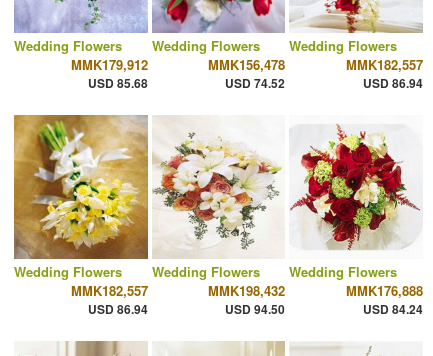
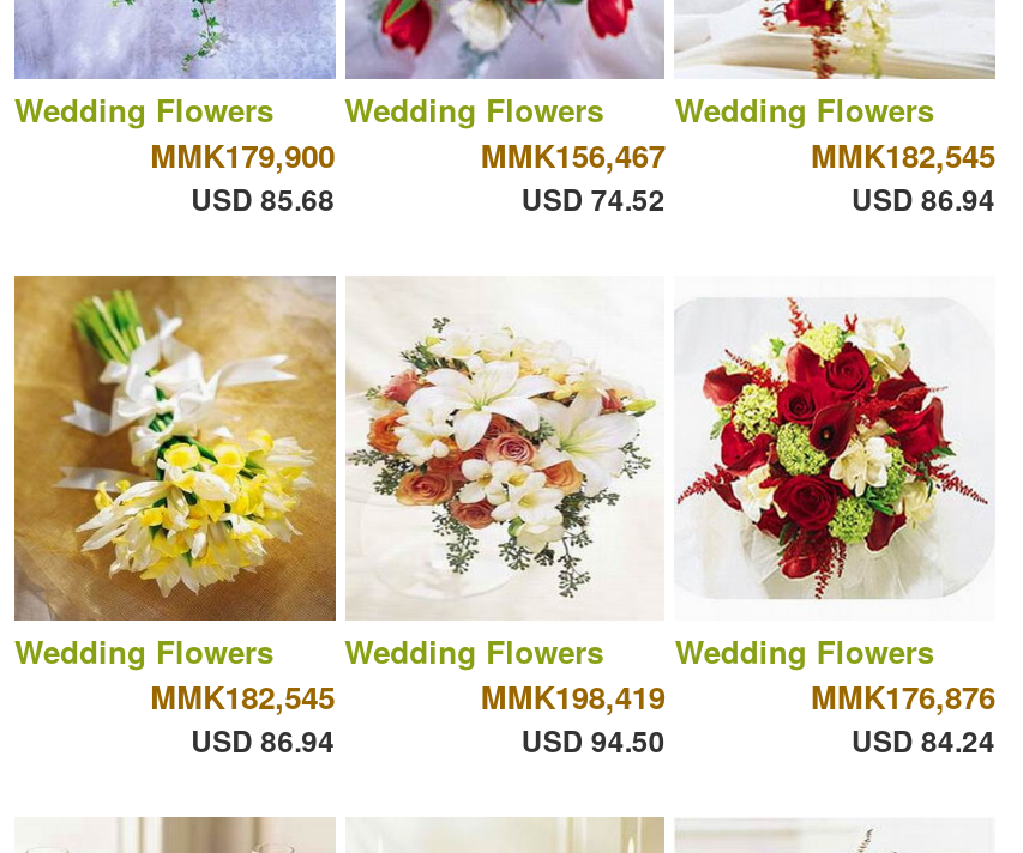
- MMK179,912
+ MMK179,900

- MMK156,478
+ MMK156,467

- MMK182,557
+ MMK182,545

- MMK182,557
+ MMK182,545

- MMK198,432
+ MMK198,419

- MMK176,888
+ MMK176,876
